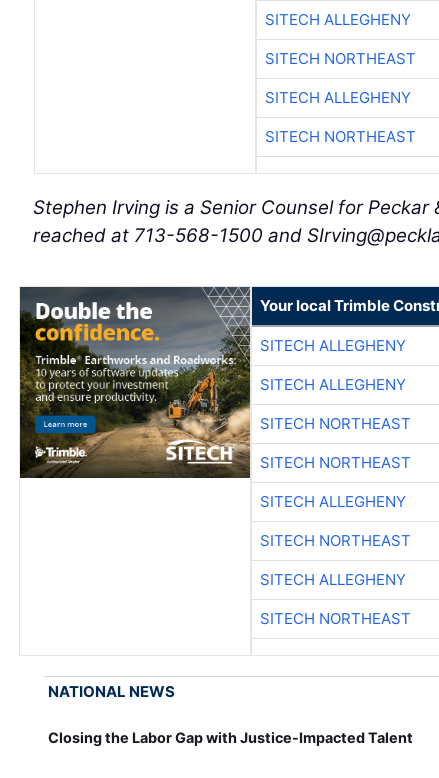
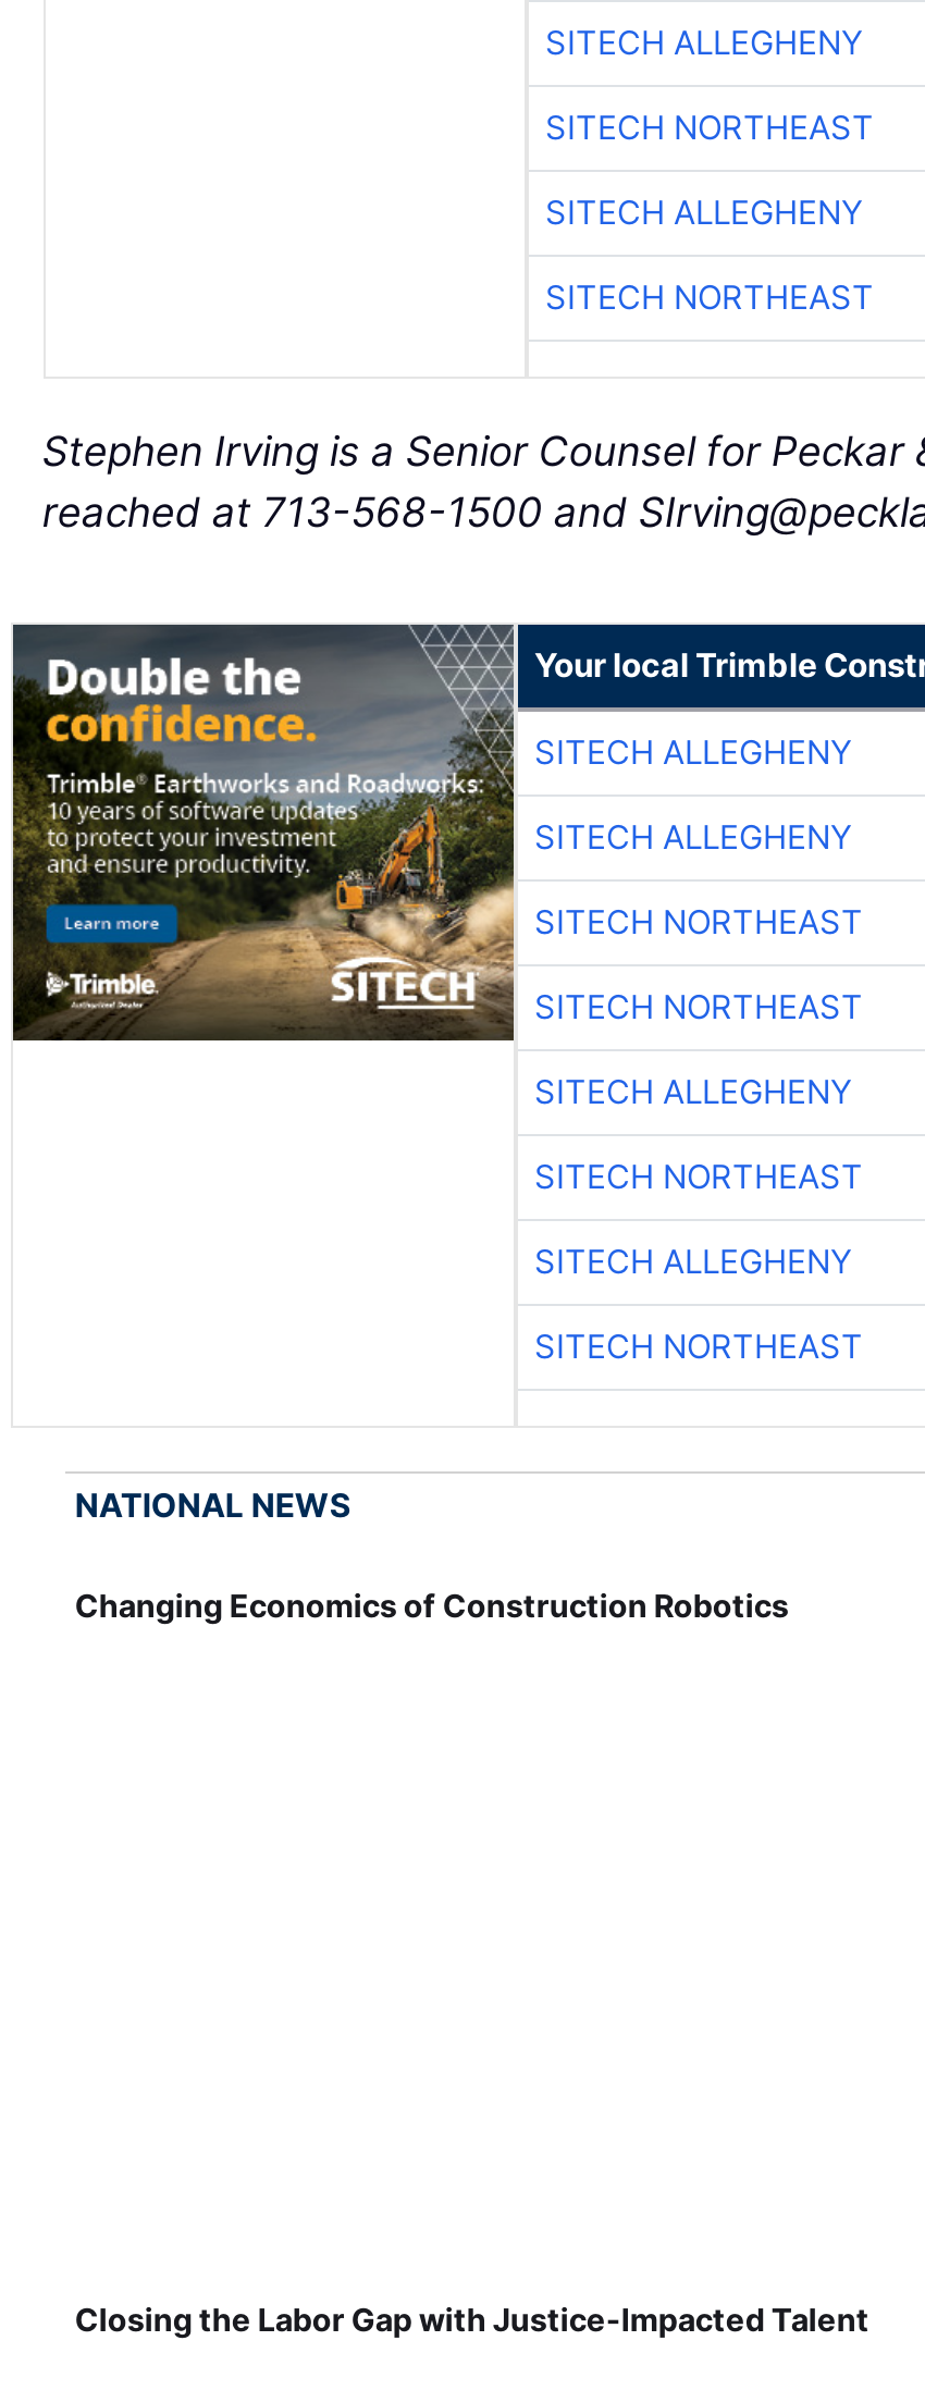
+ Changing Economics of Construction Robotics
